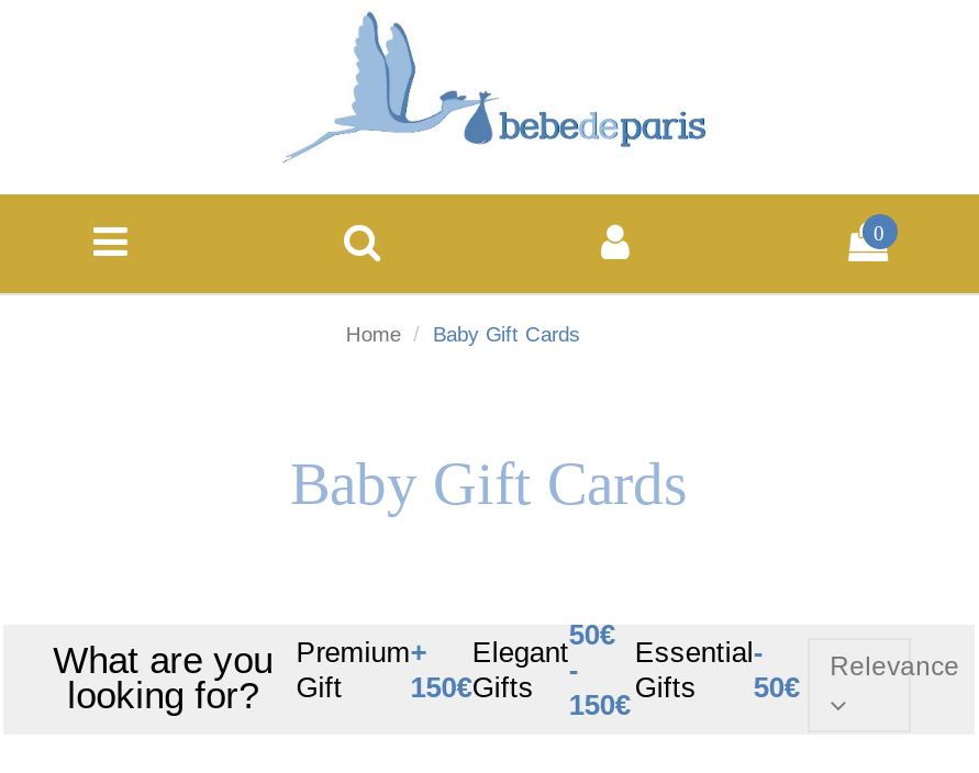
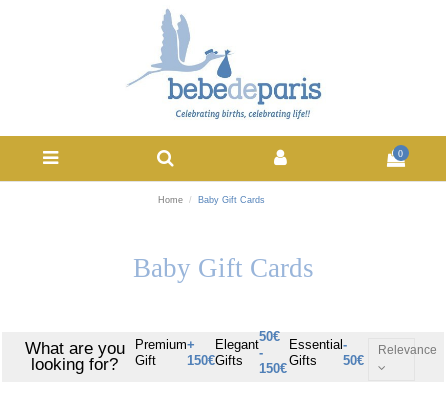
- [image]
+ [image]
